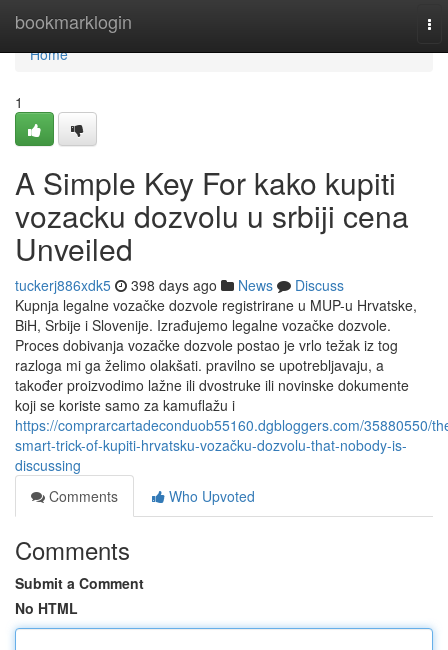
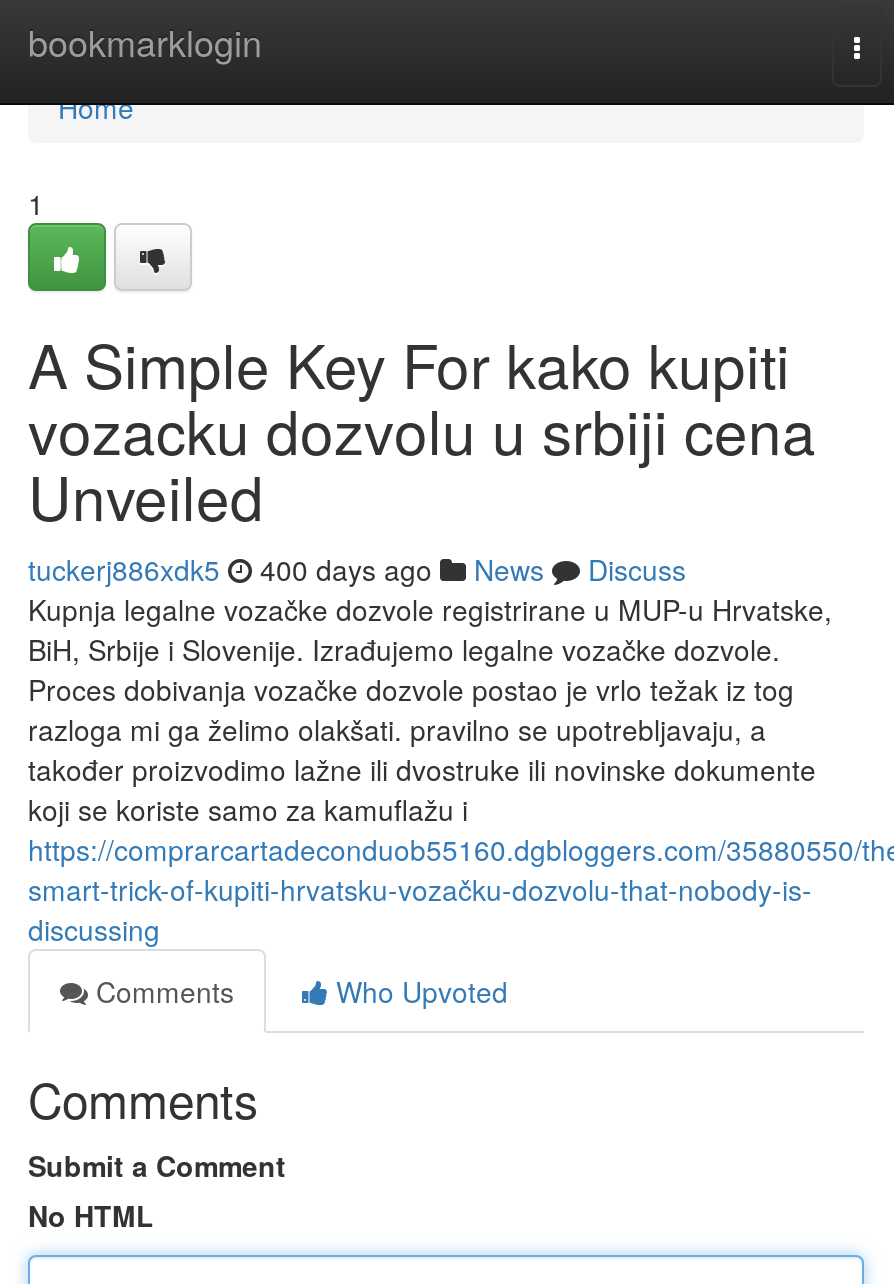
- tuckerj886xdk5 398 days ago News Discuss
+ tuckerj886xdk5 400 days ago News Discuss
